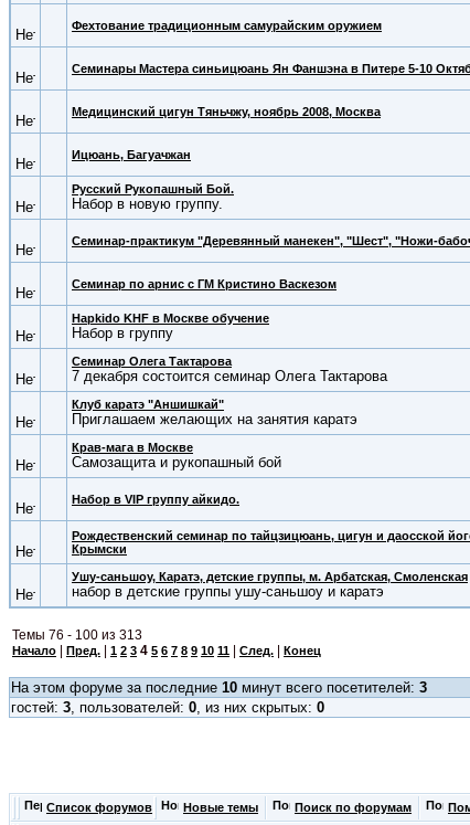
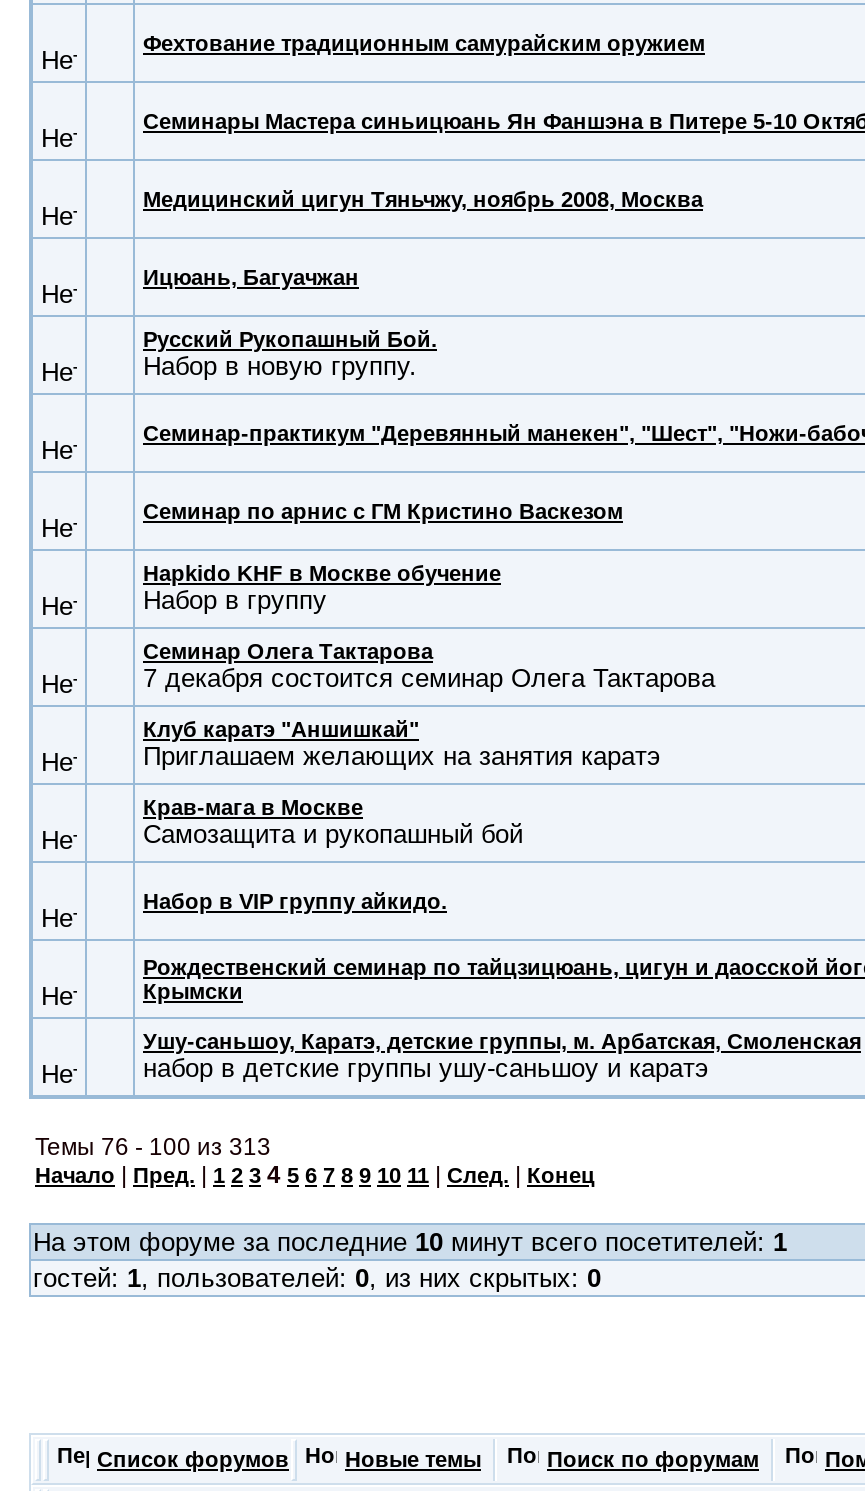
- На этом форуме за последние 10 минут всего посетителей: 3
+ На этом форуме за последние 10 минут всего посетителей: 1

- гостей: 3, пользователей: 0, из них скрытых: 0
+ гостей: 1, пользователей: 0, из них скрытых: 0
